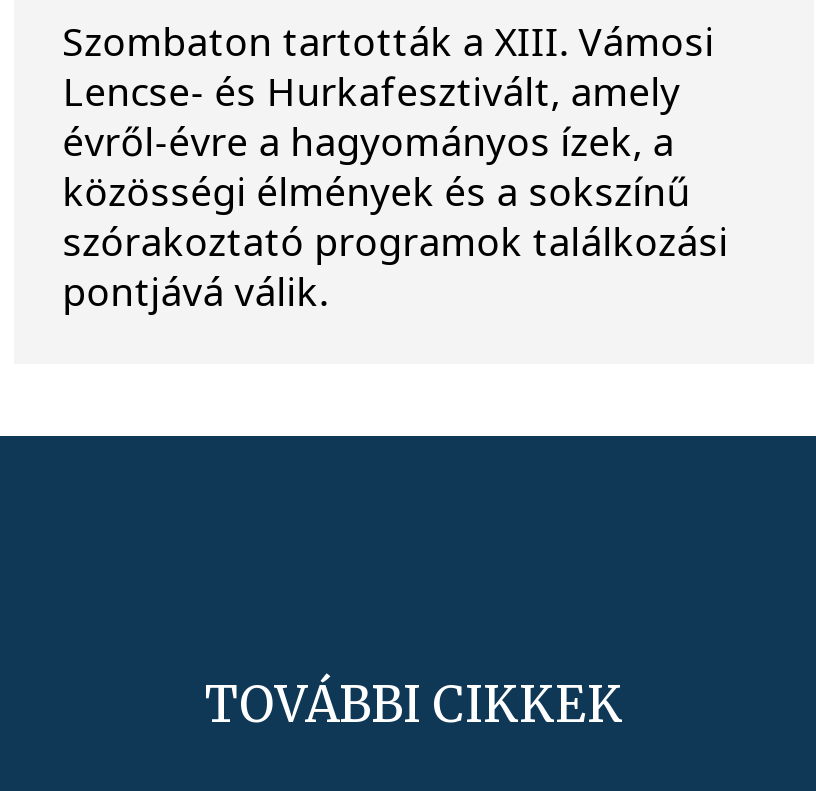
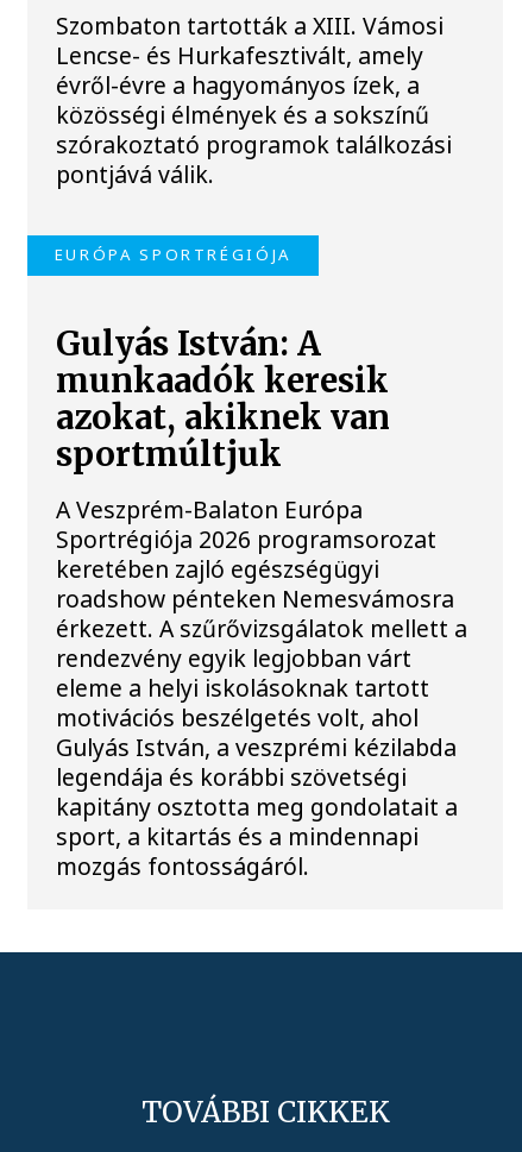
+ EURÓPA SPORTRÉGIÓJA
+ Gulyás István: A
+ munkaadók keresik
+ azokat, akiknek van
+ sportmúltjuk
+ A Veszprém-Balaton Európa
+ Sportrégiója 2026 programsorozat
+ keretében zajló egészségügyi
+ roadshow pénteken Nemesvámosra
+ érkezett. A szűrővizsgálatok mellett a
+ rendezvény egyik legjobban várt
+ eleme a helyi iskolásoknak tartott
+ motivációs beszélgetés volt, ahol
+ Gulyás István, a veszprémi kézilabda
+ legendája és korábbi szövetségi
+ kapitány osztotta meg gondolatait a
+ sport, a kitartás és a mindennapi
+ mozgás fontosságáról.
